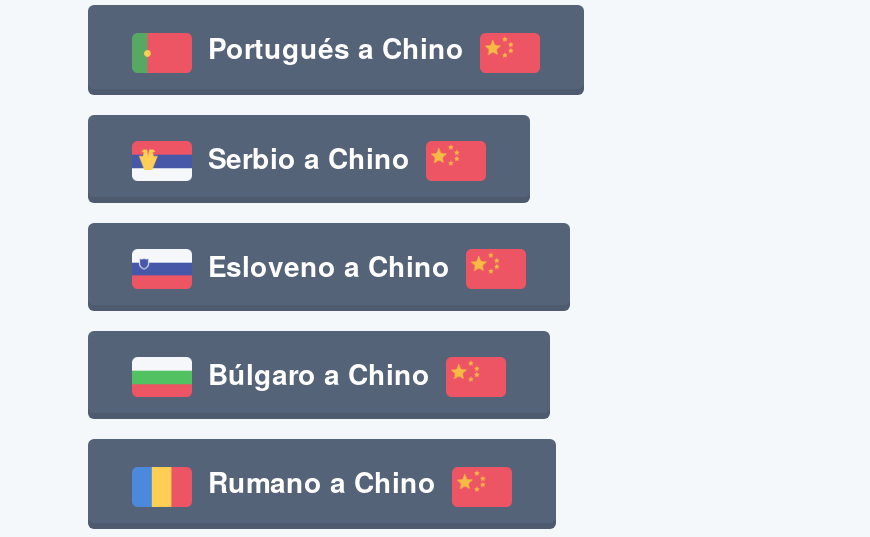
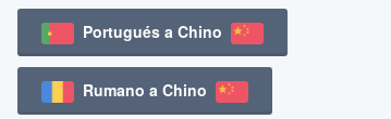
- Serbio a Chino
- Esloveno a Chino
- Búlgaro a Chino
